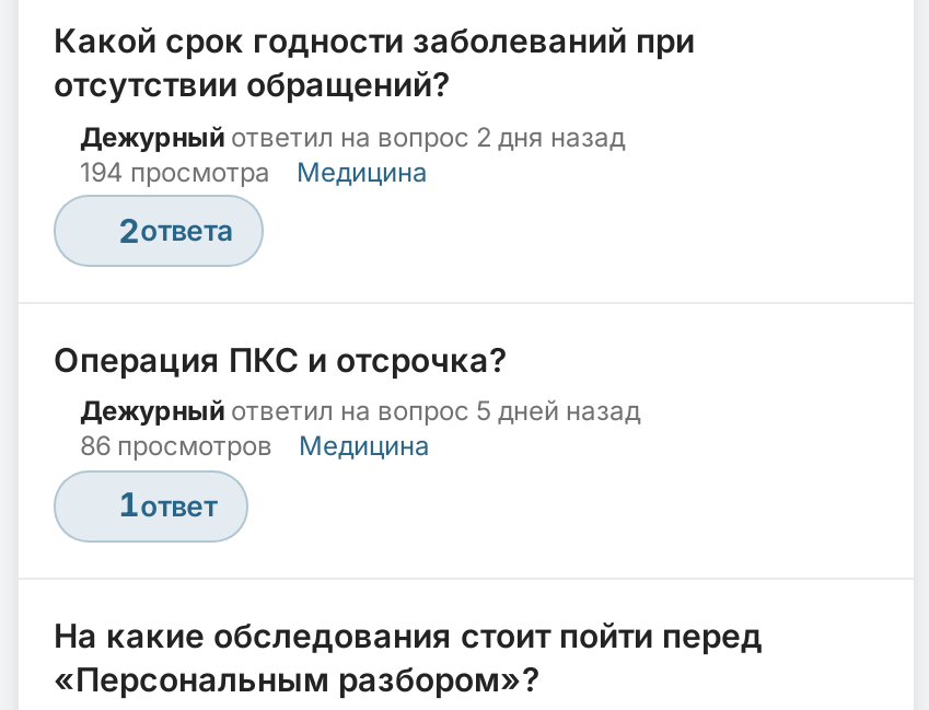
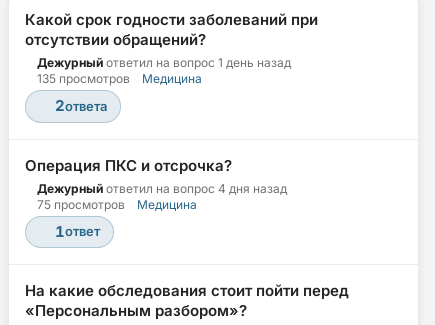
- Дежурный ответил на вопрос 2 дня назад
- 194 просмотра
+ Дежурный ответил на вопрос 1 день назад
+ 135 просмотров

- Дежурный ответил на вопрос 5 дней назад
+ Дежурный ответил на вопрос 4 дня назад

- 86 просмотров Медицина
+ 75 просмотров Медицина
